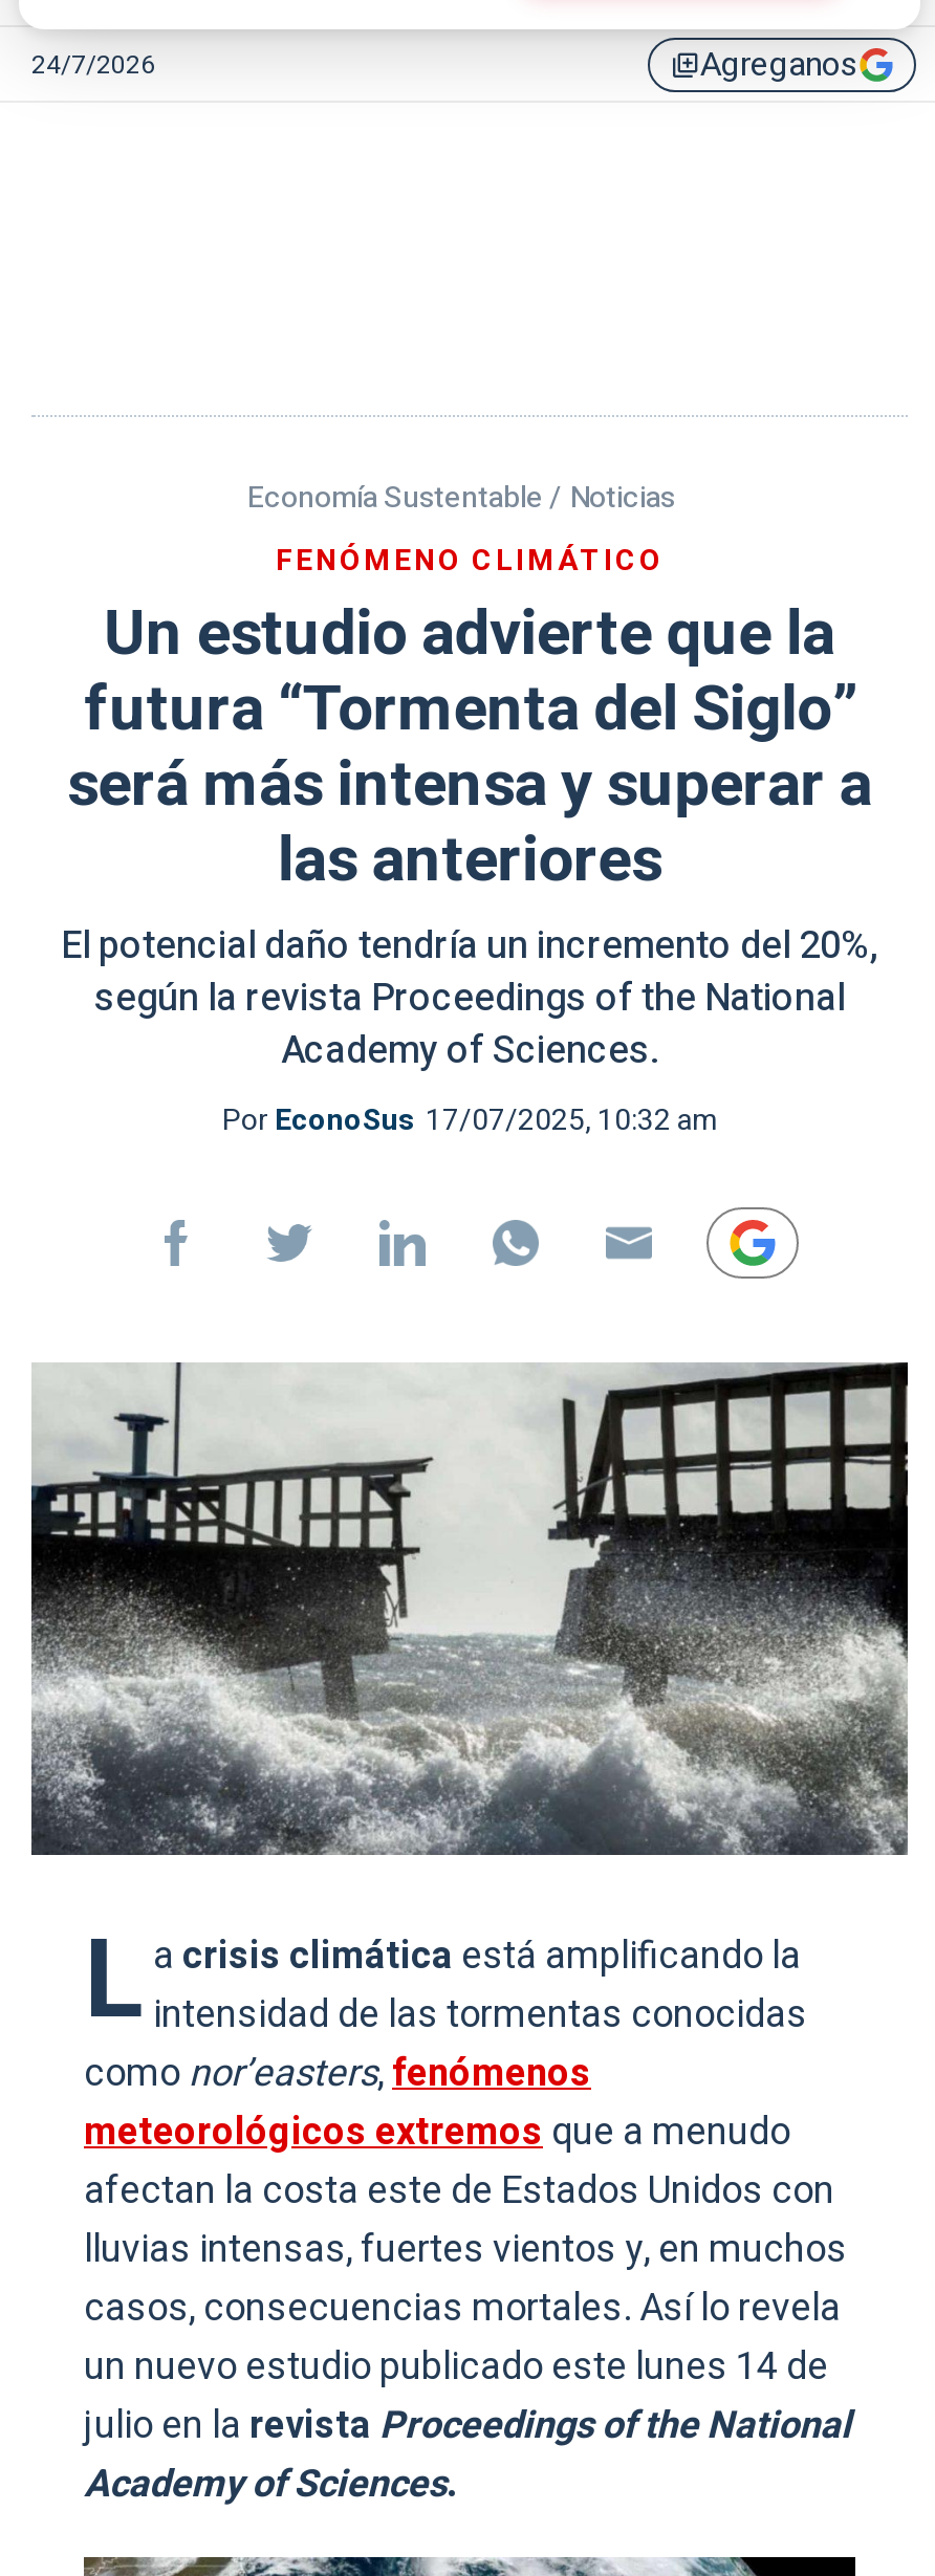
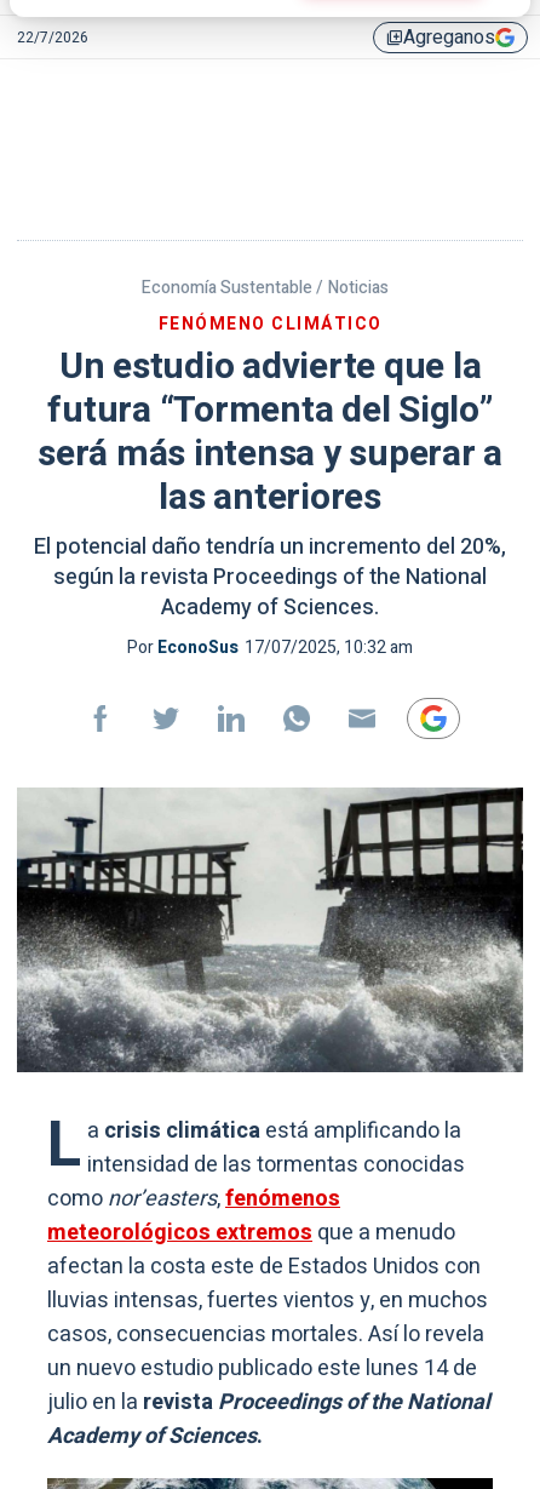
- 24/7/2026
+ 22/7/2026
